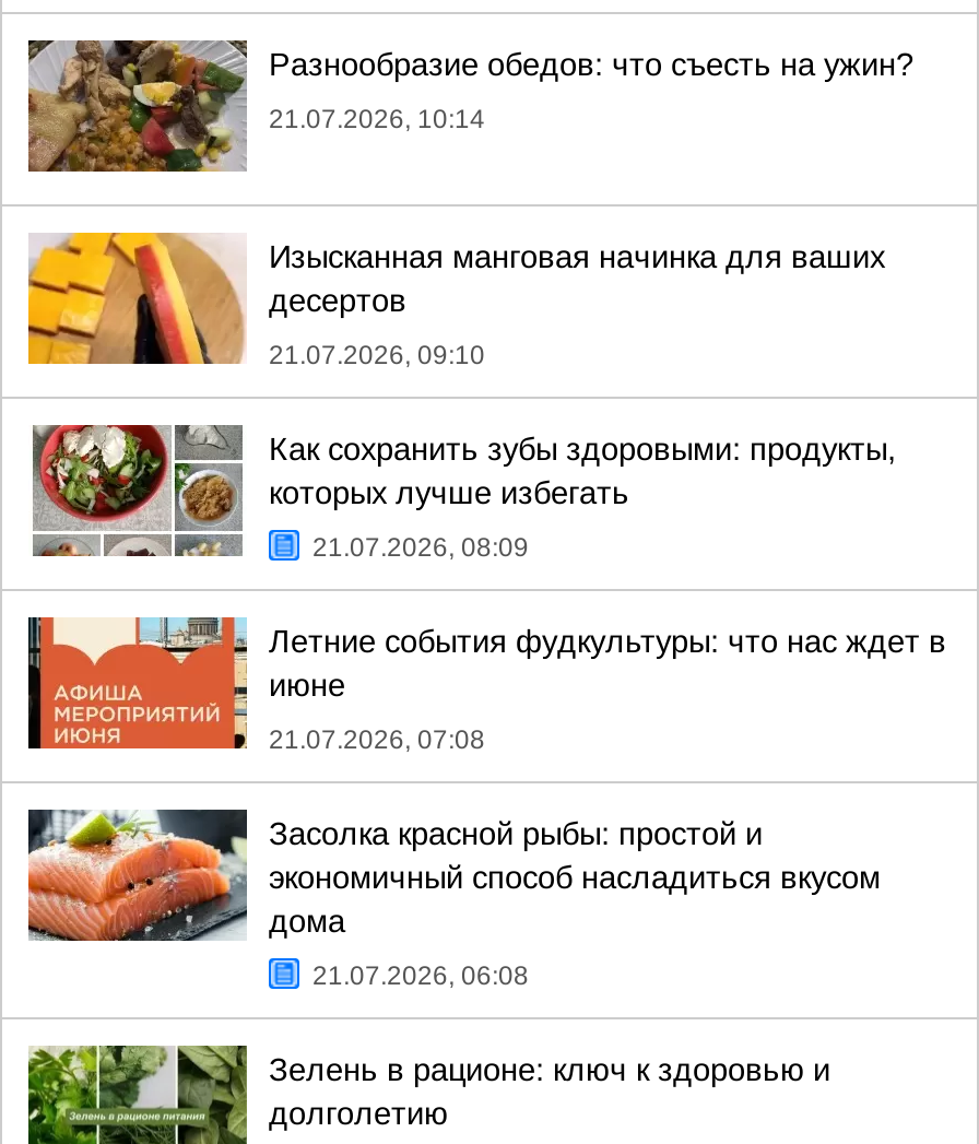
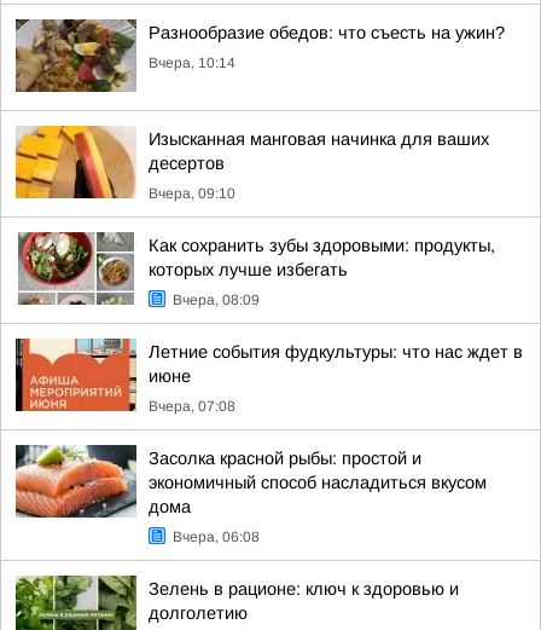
- 21.07.2026, 10:14
+ Вчера, 10:14

- 21.07.2026, 09:10
+ Вчера, 09:10

- 21.07.2026, 08:09
+ Вчера, 08:09

- 21.07.2026, 07:08
+ Вчера, 07:08

- 21.07.2026, 06:08
+ Вчера, 06:08
